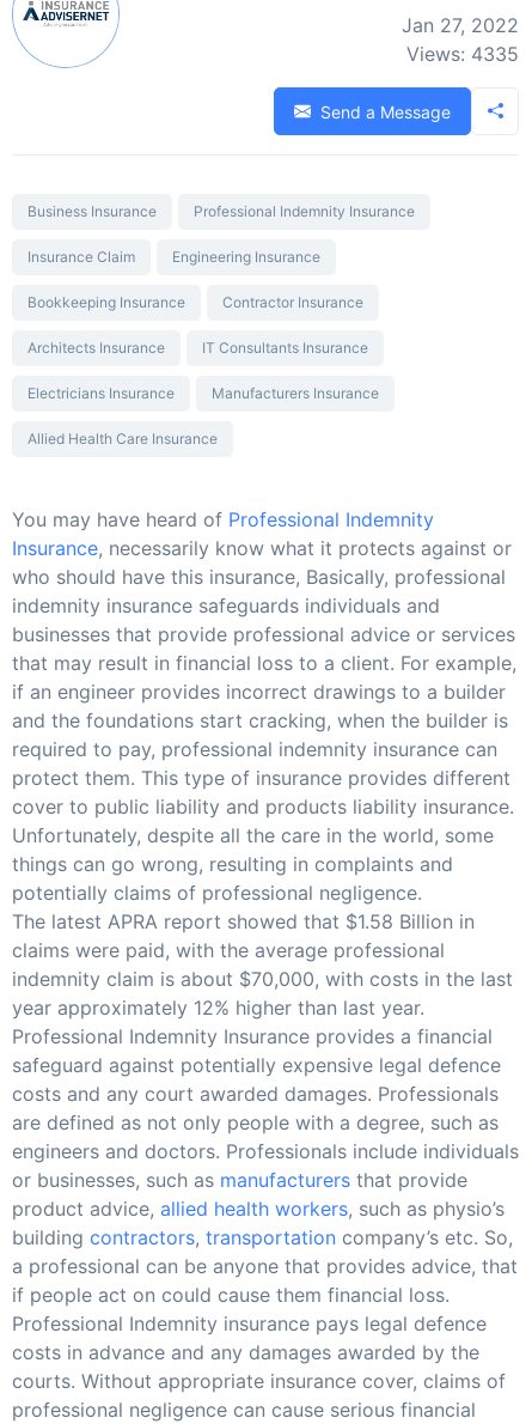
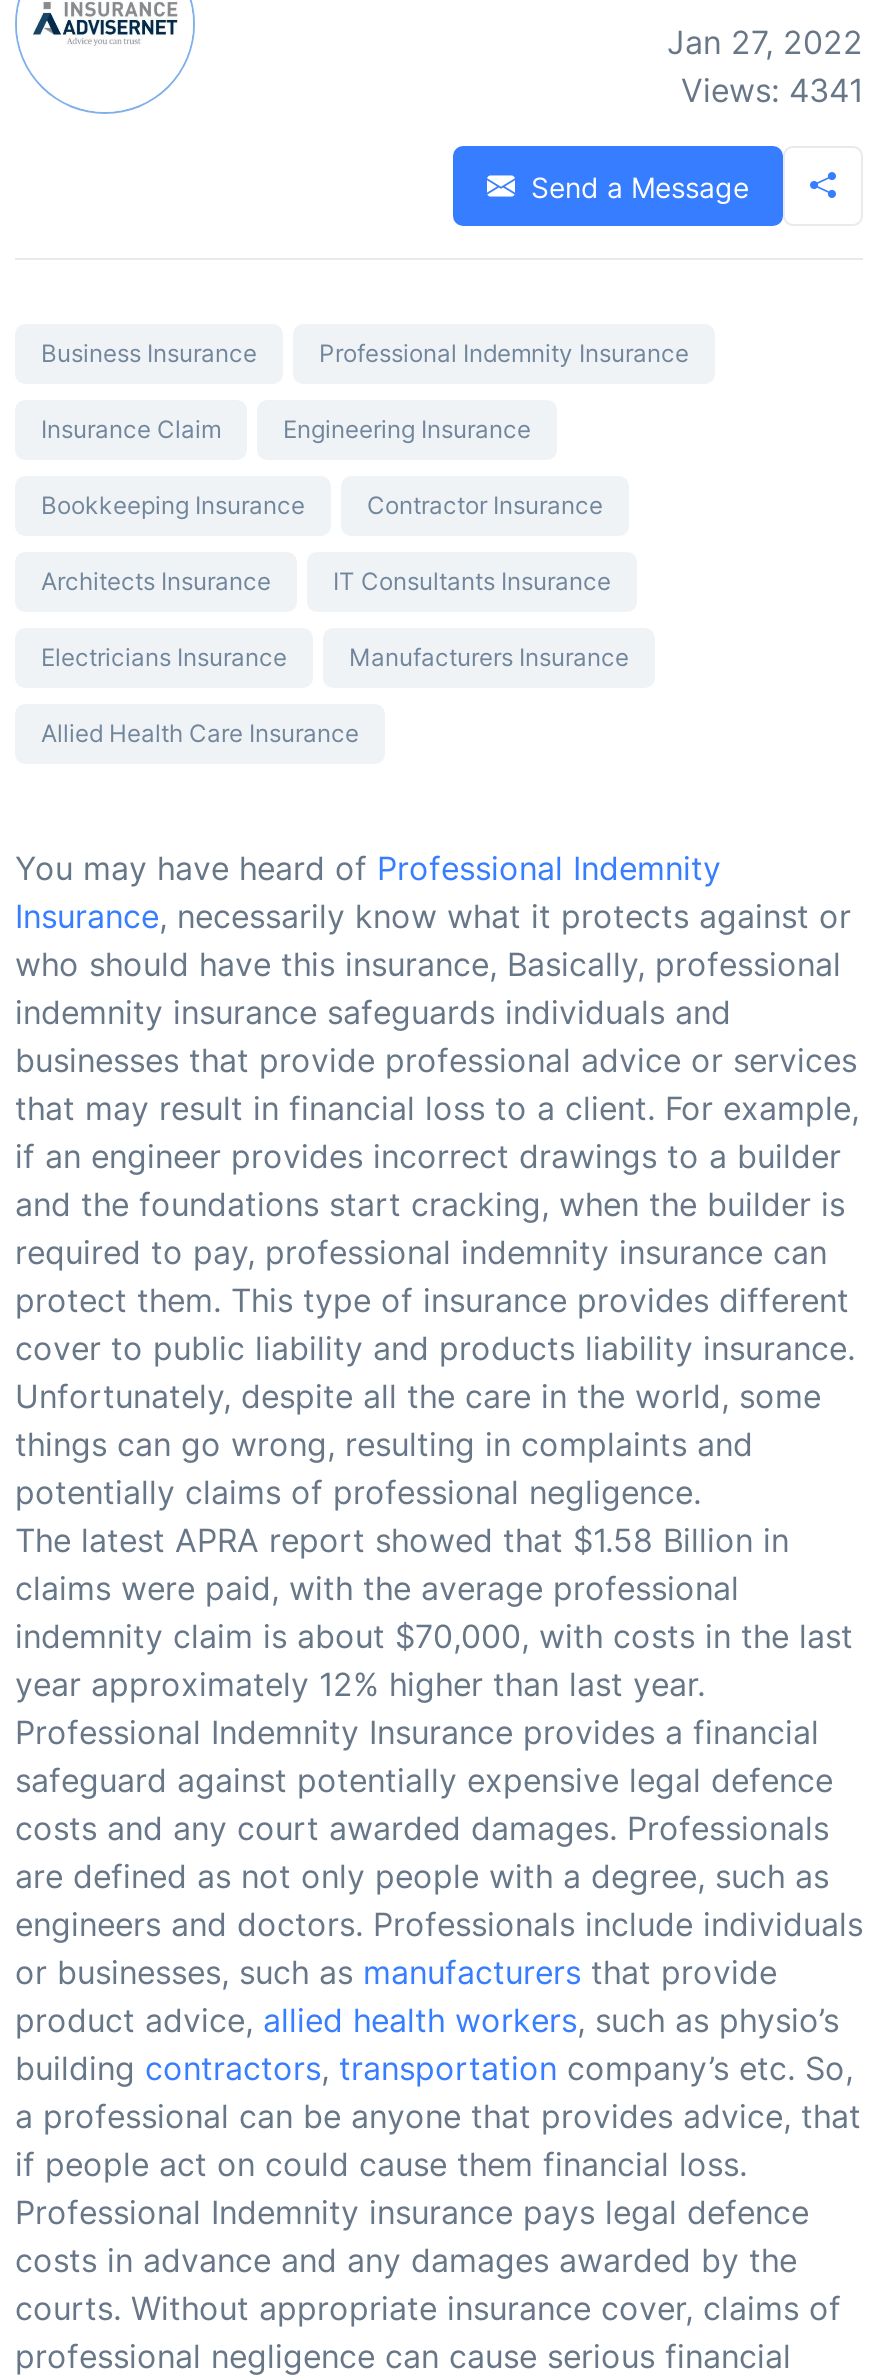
- Views: 4335
+ Views: 4341
